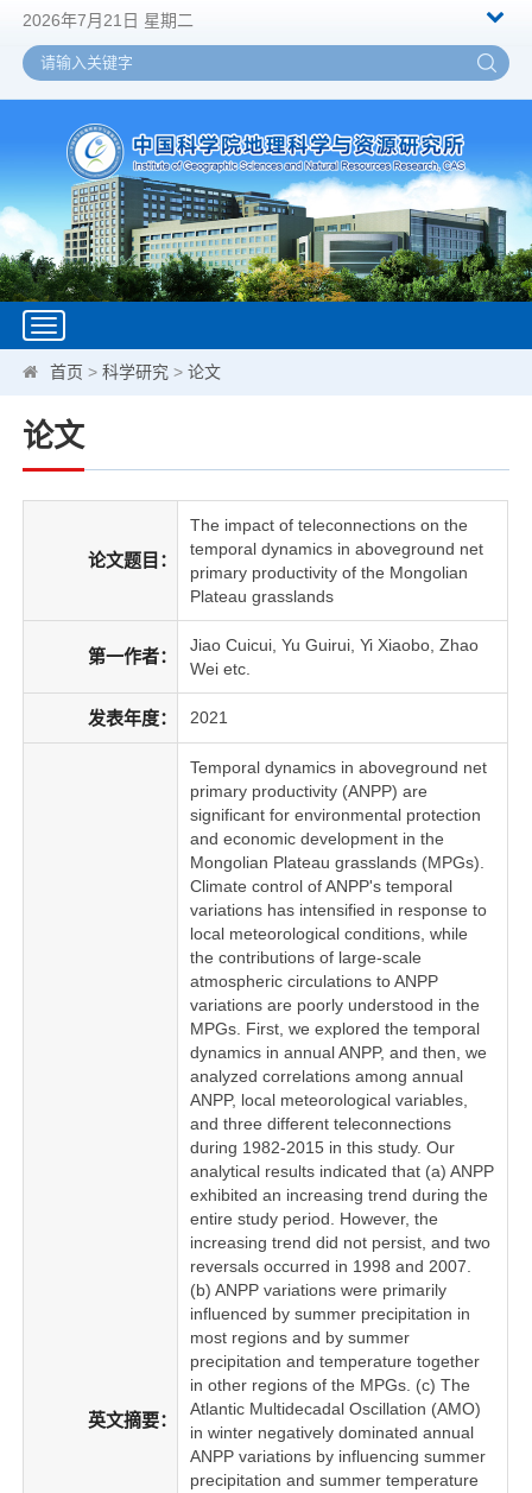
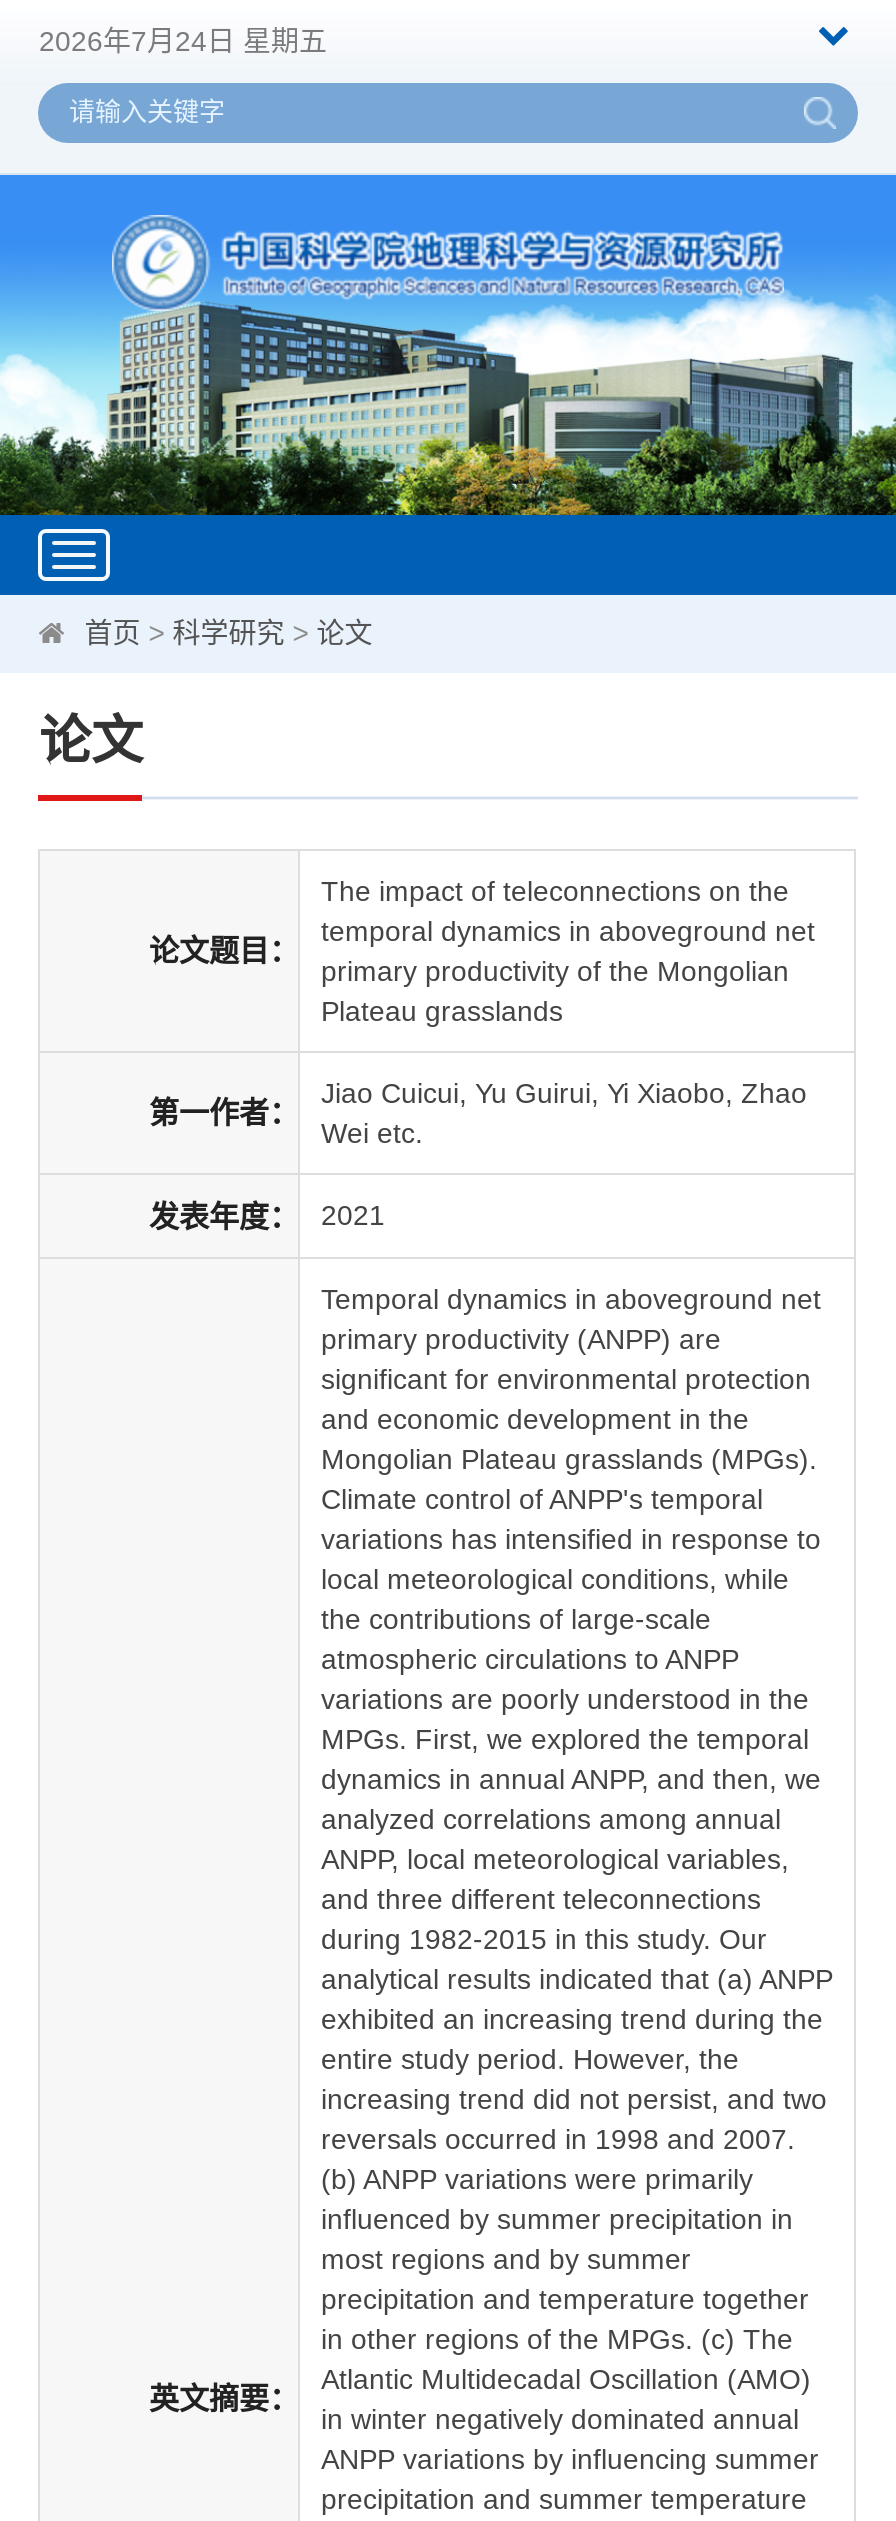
- 2026年7月21日 星期二
+ 2026年7月24日 星期五
